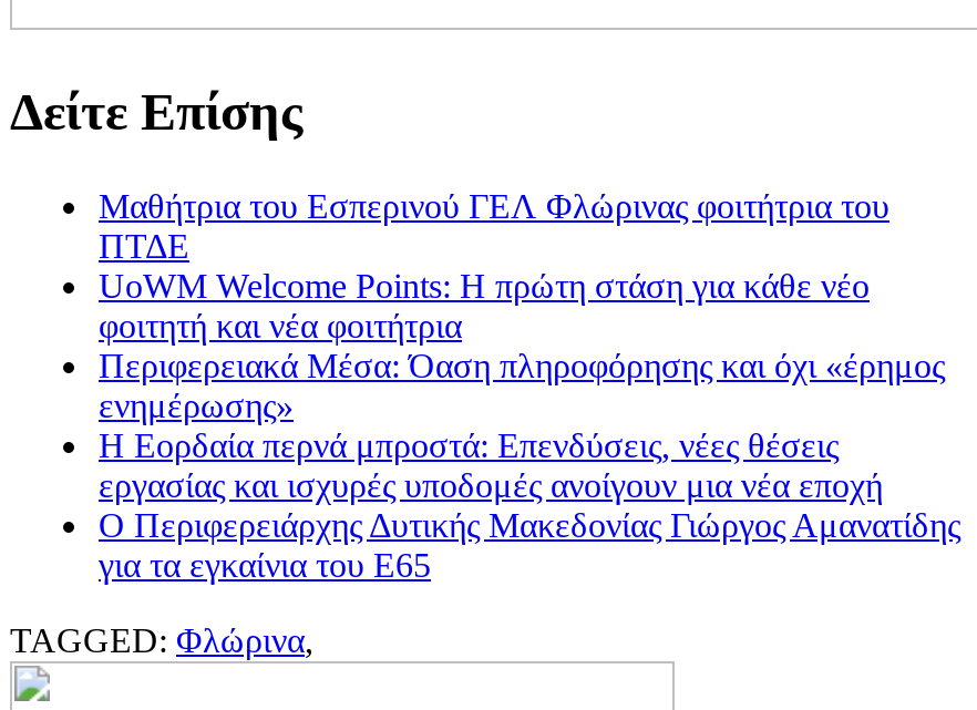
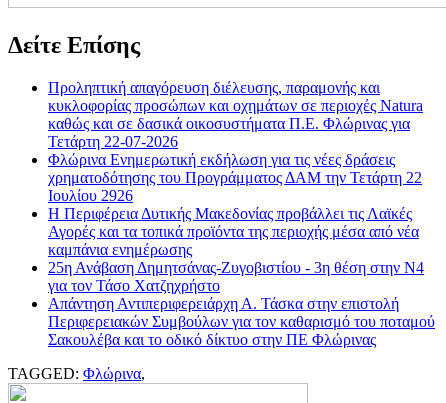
- Μαθήτρια του Εσπερινού ΓΕΛ Φλώρινας φοιτήτρια του
- ΠΤΔΕ
- UoWM Welcome Points: Η πρώτη στάση για κάθε νέο
- φοιτητή και νέα φοιτήτρια
- Περιφερειακά Μέσα: Όαση πληροφόρησης και όχι «έρημος
- ενημέρωσης»
- Η Εορδαία περνά μπροστά: Επενδύσεις, νέες θέσεις
- εργασίας και ισχυρές υποδομές ανοίγουν μια νέα εποχή
- Ο Περιφερειάρχης Δυτικής Μακεδονίας Γιώργος Αμανατίδης
- για τα εγκαίνια του Ε65
+ Προληπτική απαγόρευση διέλευσης, παραμονής και
+ κυκλοφορίας προσώπων και οχημάτων σε περιοχές Natura
+ καθώς και σε δασικά οικοσυστήματα Π.Ε. Φλώρινας για
+ Τετάρτη 22-07-2026
+ Φλώρινα Ενημερωτική εκδήλωση για τις νέες δράσεις
+ χρηματοδότησης του Προγράμματος ΔΑΜ την Τετάρτη 22
+ Ιουλίου 2926
+ Η Περιφέρεια Δυτικής Μακεδονίας προβάλλει τις Λαϊκές
+ Αγορές και τα τοπικά προϊόντα της περιοχής μέσα από νέα
+ καμπάνια ενημέρωσης
+ 25η Ανάβαση Δημητσάνας-Ζυγοβιστίου - 3η θέση στην Ν4
+ για τον Τάσο Χατζηχρήστο
+ Απάντηση Αντιπεριφερειάρχη Α. Τάσκα στην επιστολή
+ Περιφερειακών Συμβούλων για τον καθαρισμό του ποταμού
+ Σακουλέβα και το οδικό δίκτυο στην ΠΕ Φλώρινας
